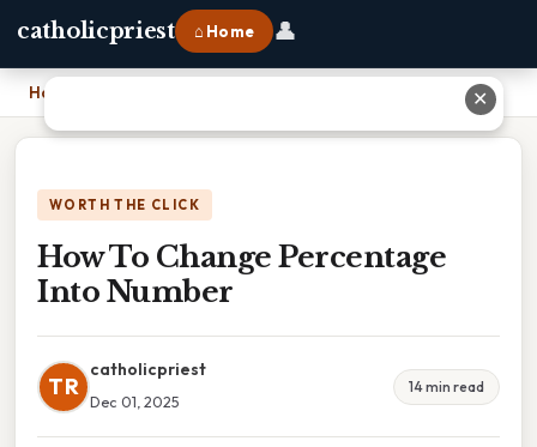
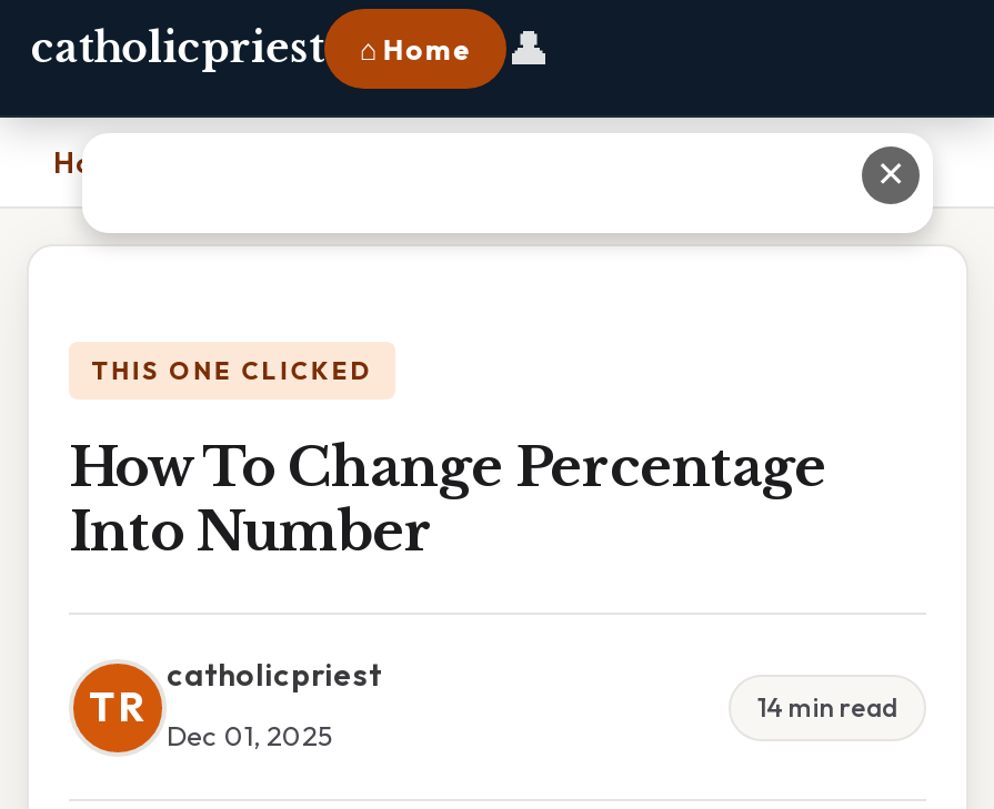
- WORTH THE CLICK
+ THIS ONE CLICKED
